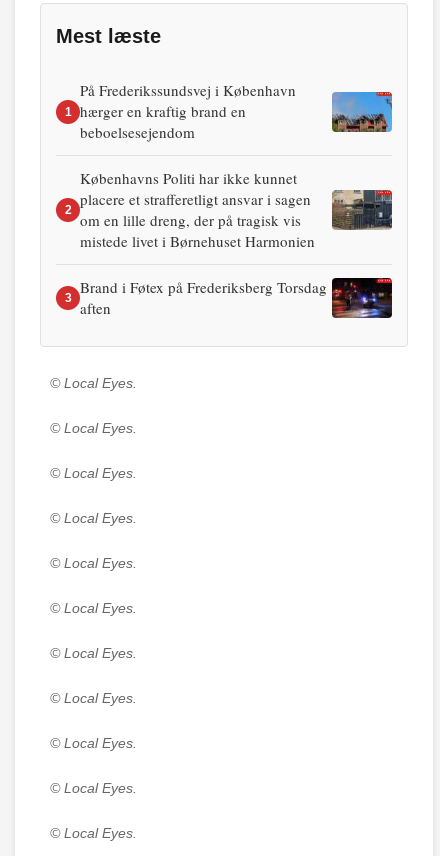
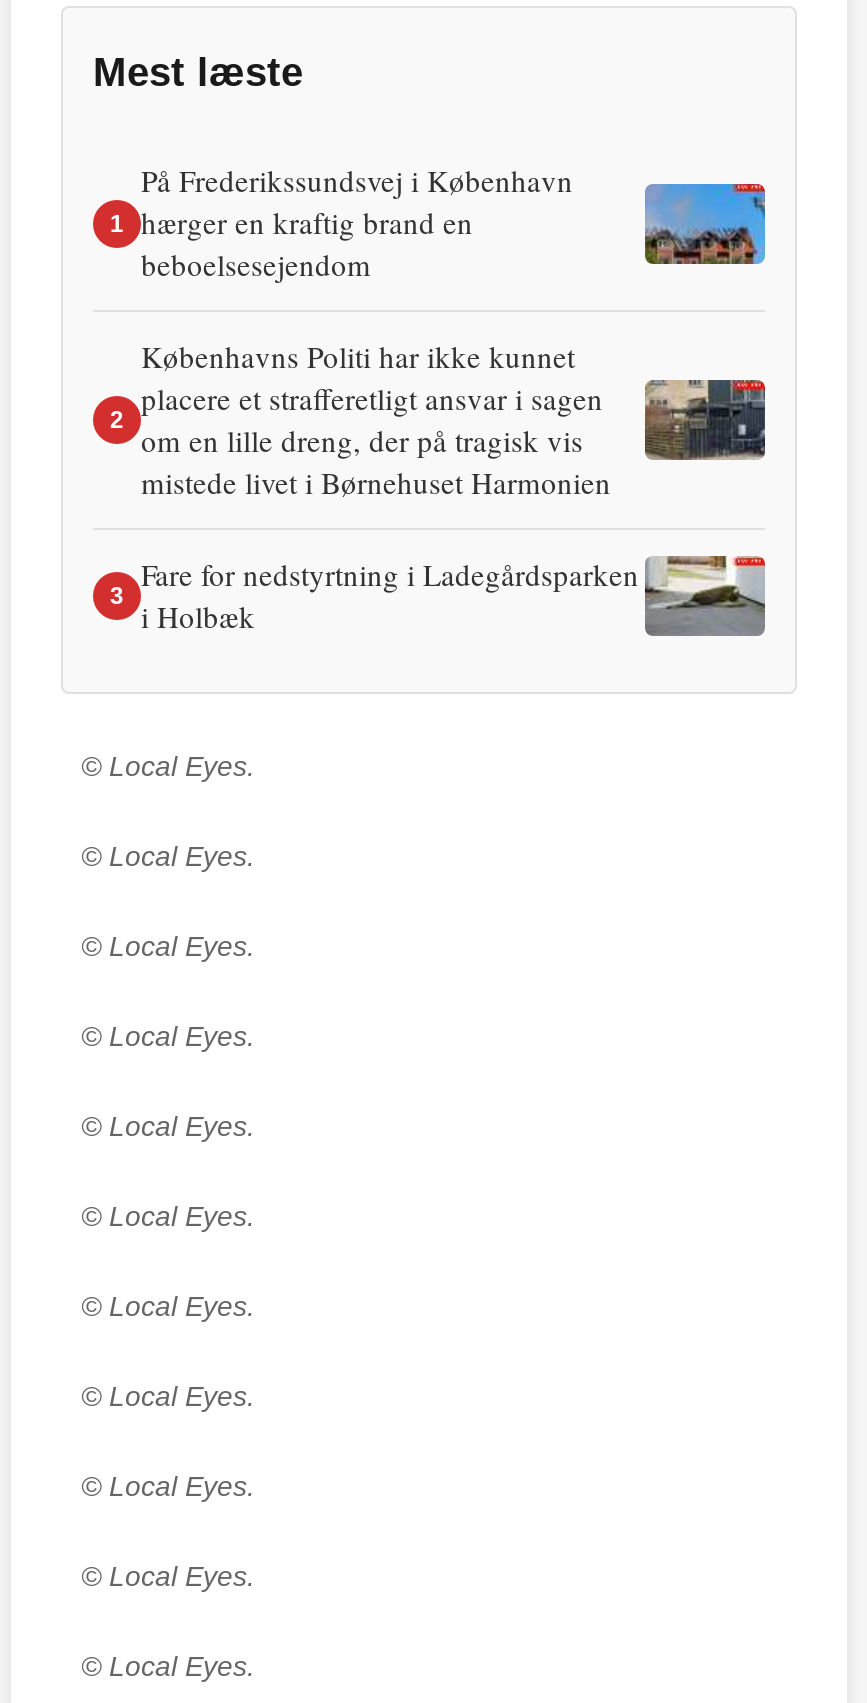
- [image]
- Brand i Føtex på Frederiksberg Torsdag
- aften
+ [image]
+ Fare for nedstyrtning i Ladegårdsparken
+ i Holbæk
